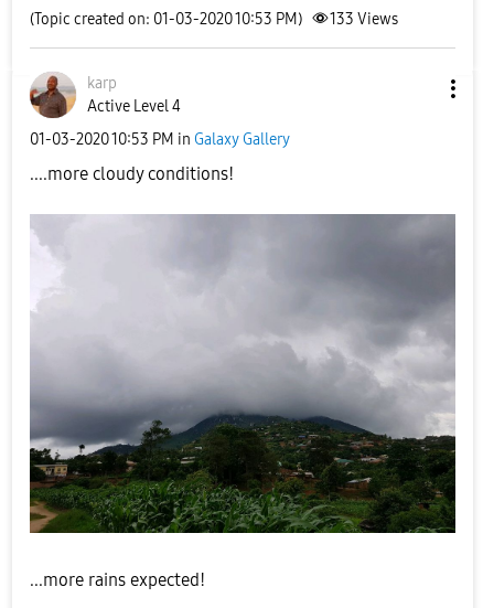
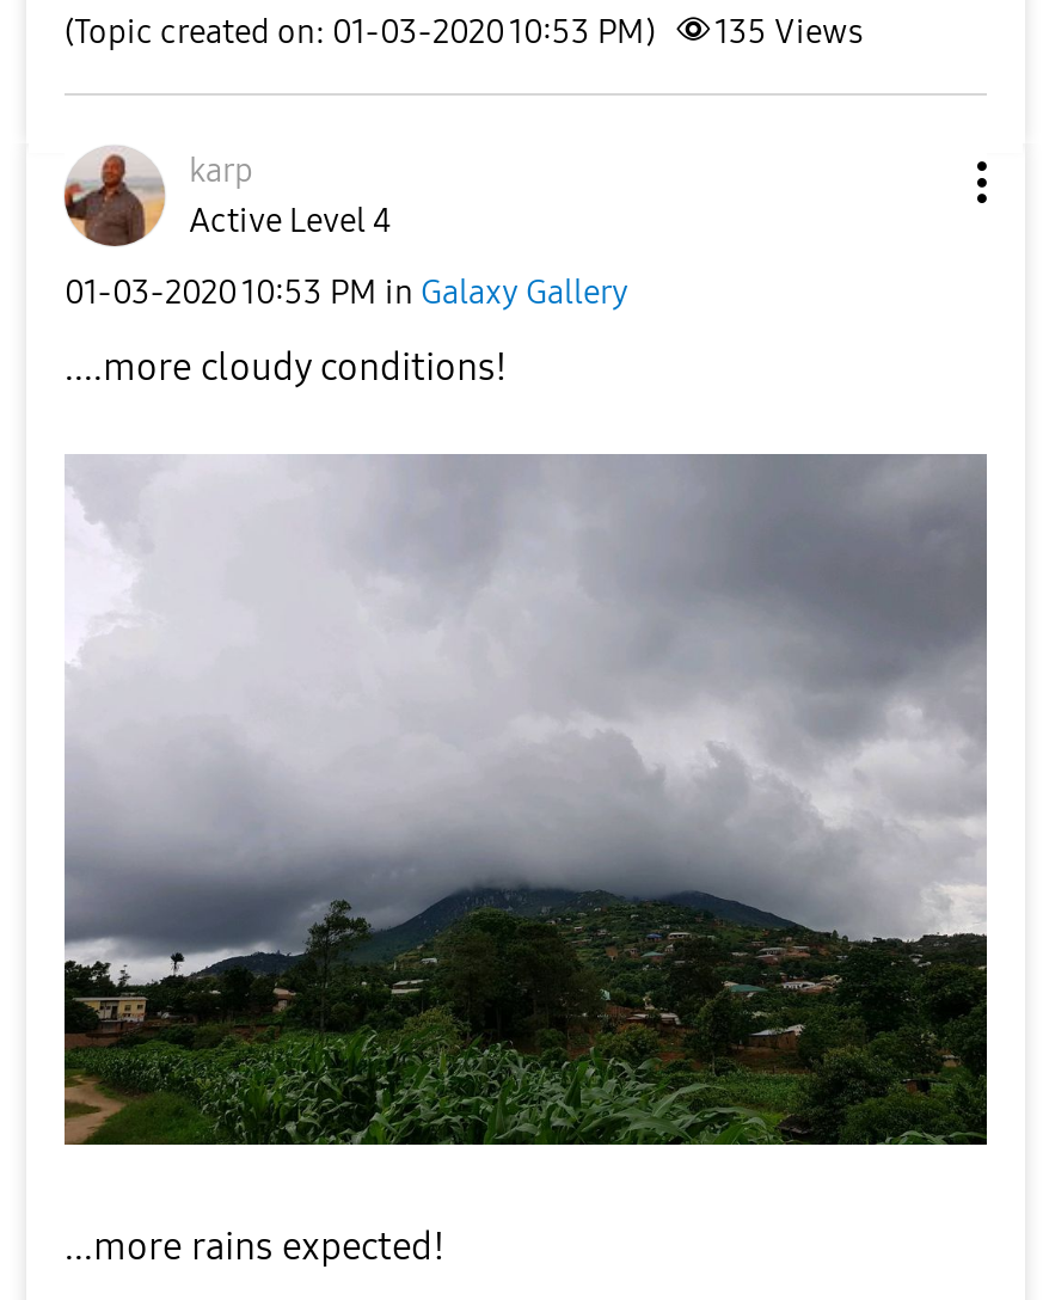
- (Topic created on: 01-03-2020 10:53 PM) 133 Views
+ (Topic created on: 01-03-2020 10:53 PM) 135 Views
